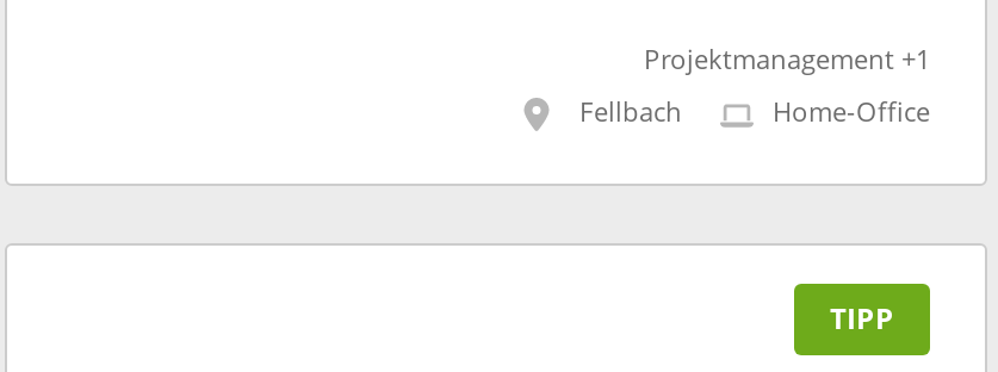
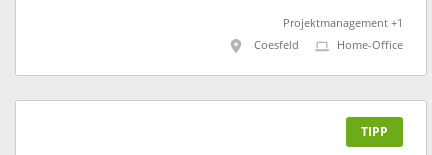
- Fellbach
+ Coesfeld
